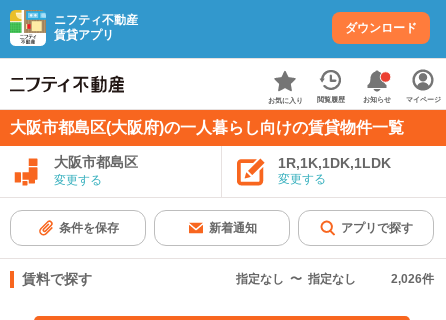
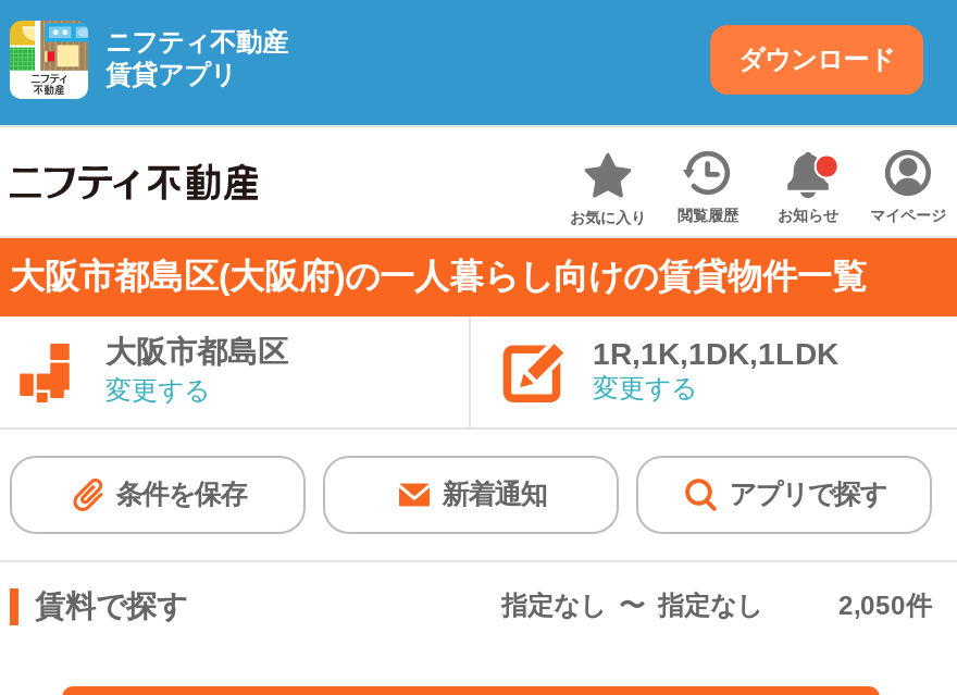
- 2,026件
+ 2,050件
